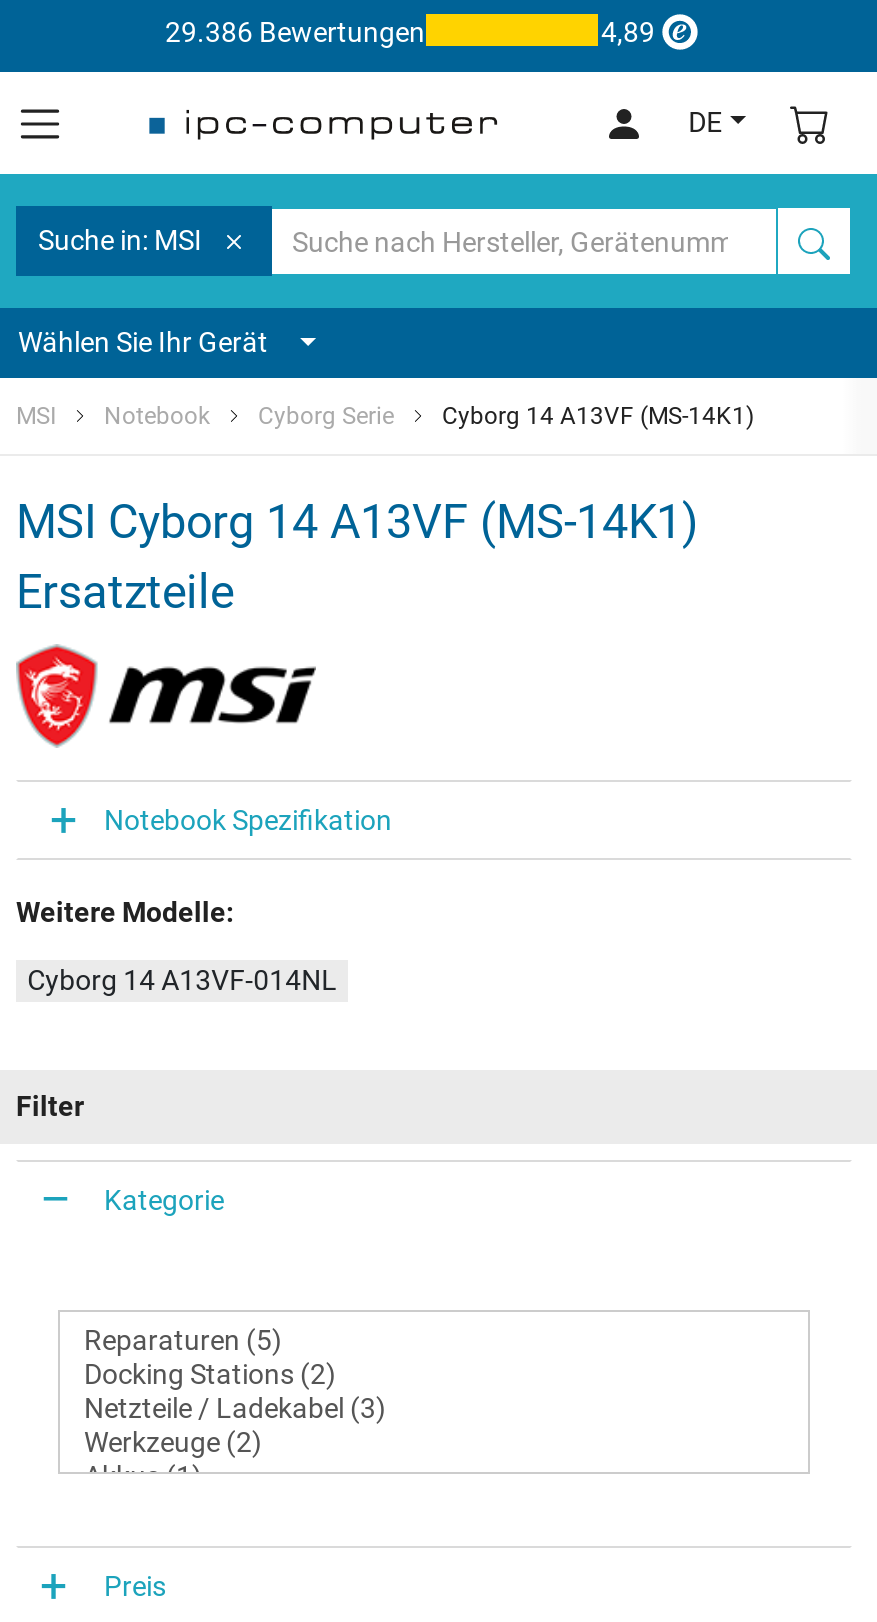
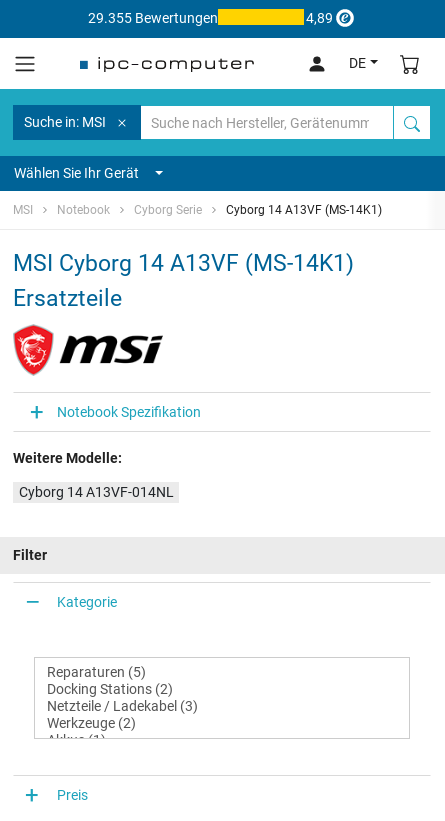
- 29.386 Bewertungen
+ 29.355 Bewertungen
